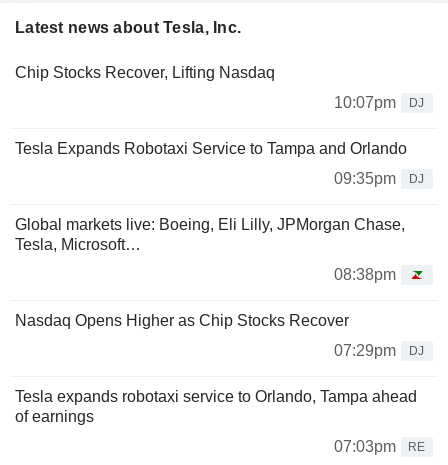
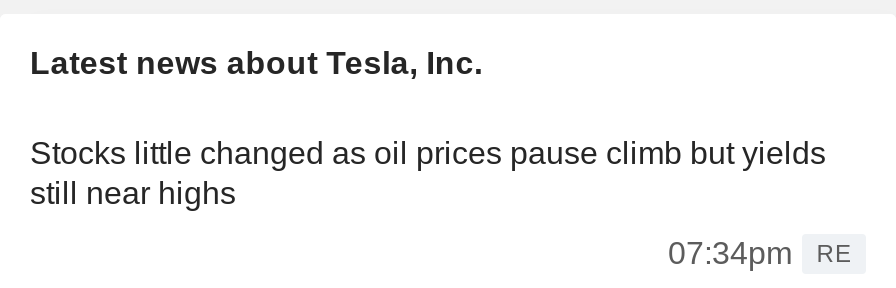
- Chip Stocks Recover, Lifting Nasdaq
- 10:07pm
- DJ
- Tesla Expands Robotaxi Service to Tampa and Orlando
- 09:35pm
- DJ
- Global markets live: Boeing, Eli Lilly, JPMorgan Chase,
- Tesla, Microsoft…
- 08:38pm
- Nasdaq Opens Higher as Chip Stocks Recover
- 07:29pm
- DJ
- Tesla expands robotaxi service to Orlando, Tampa ahead
- of earnings
- 07:03pm
+ Stocks little changed as oil prices pause climb but yields
+ still near highs
+ 07:34pm
